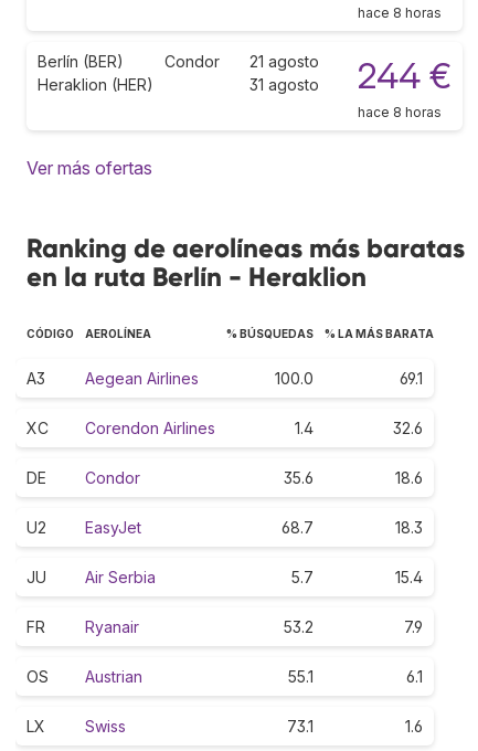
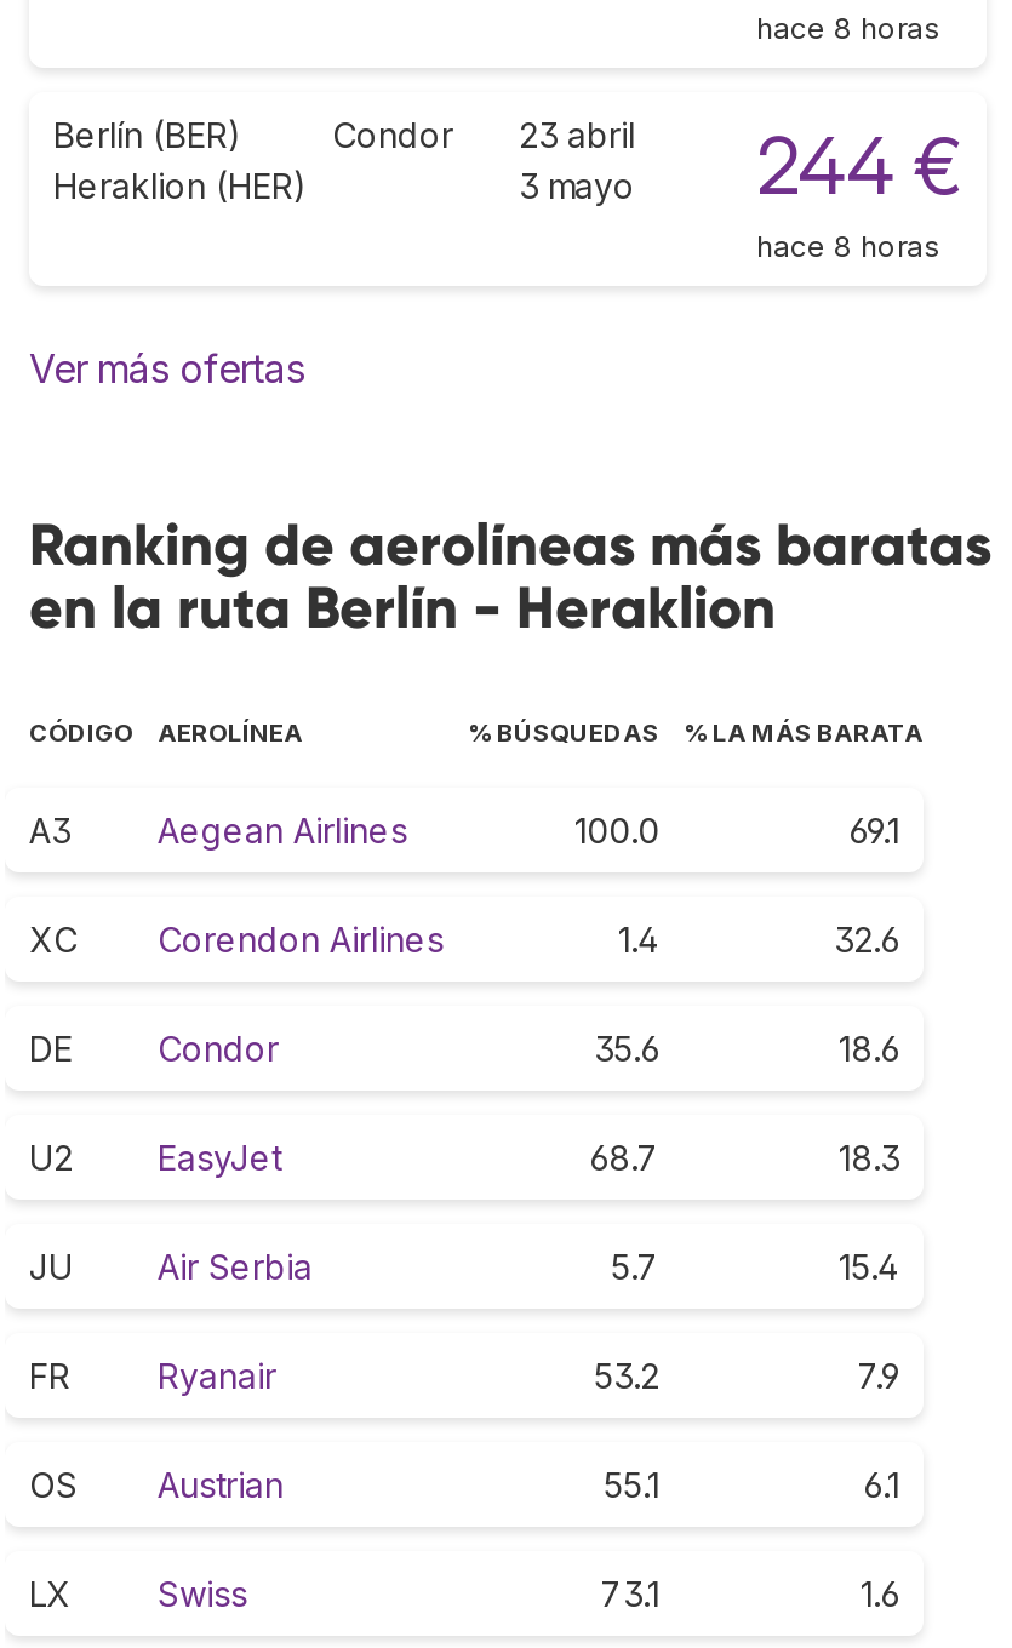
- 21 agosto
- 31 agosto
+ 23 abril
+ 3 mayo
